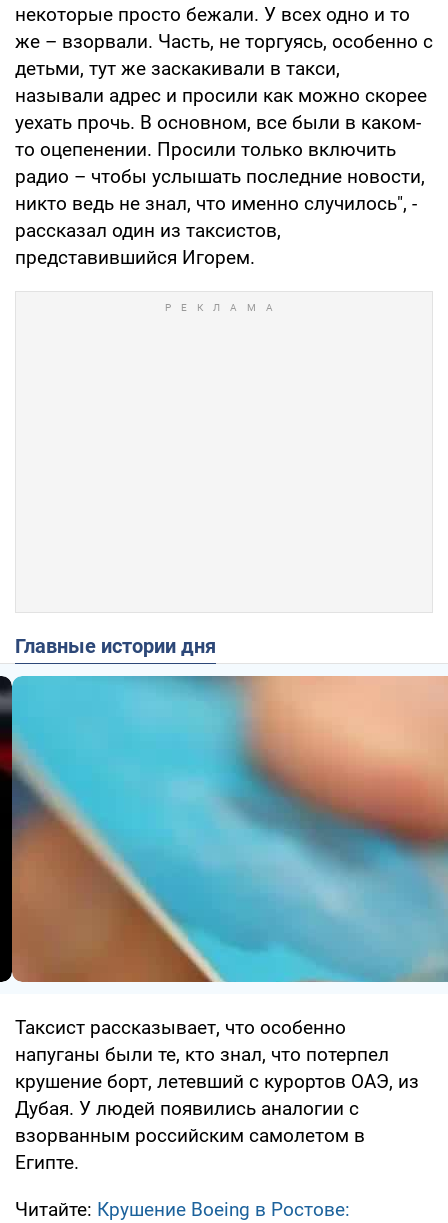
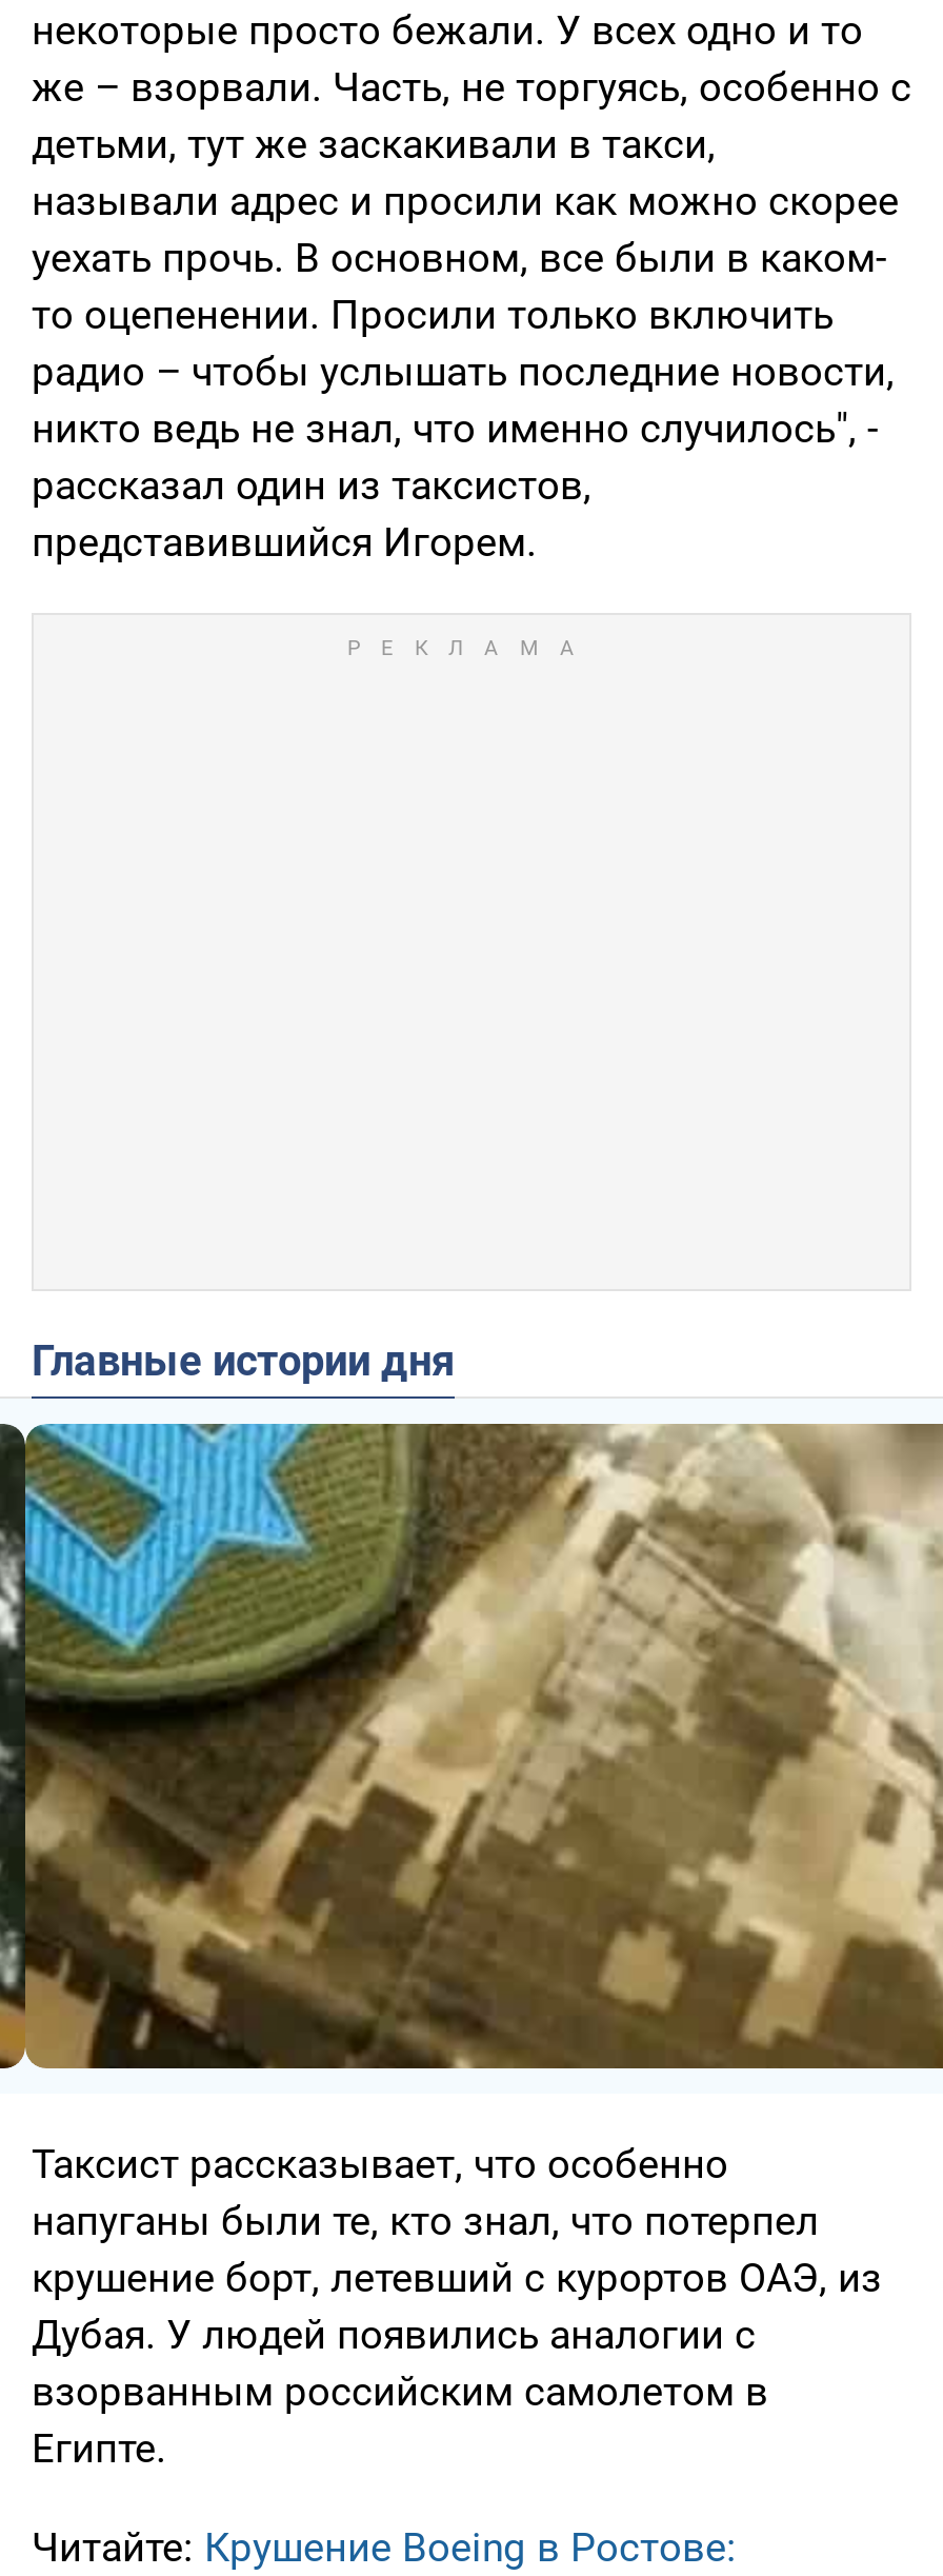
- [image]
+ [image]
